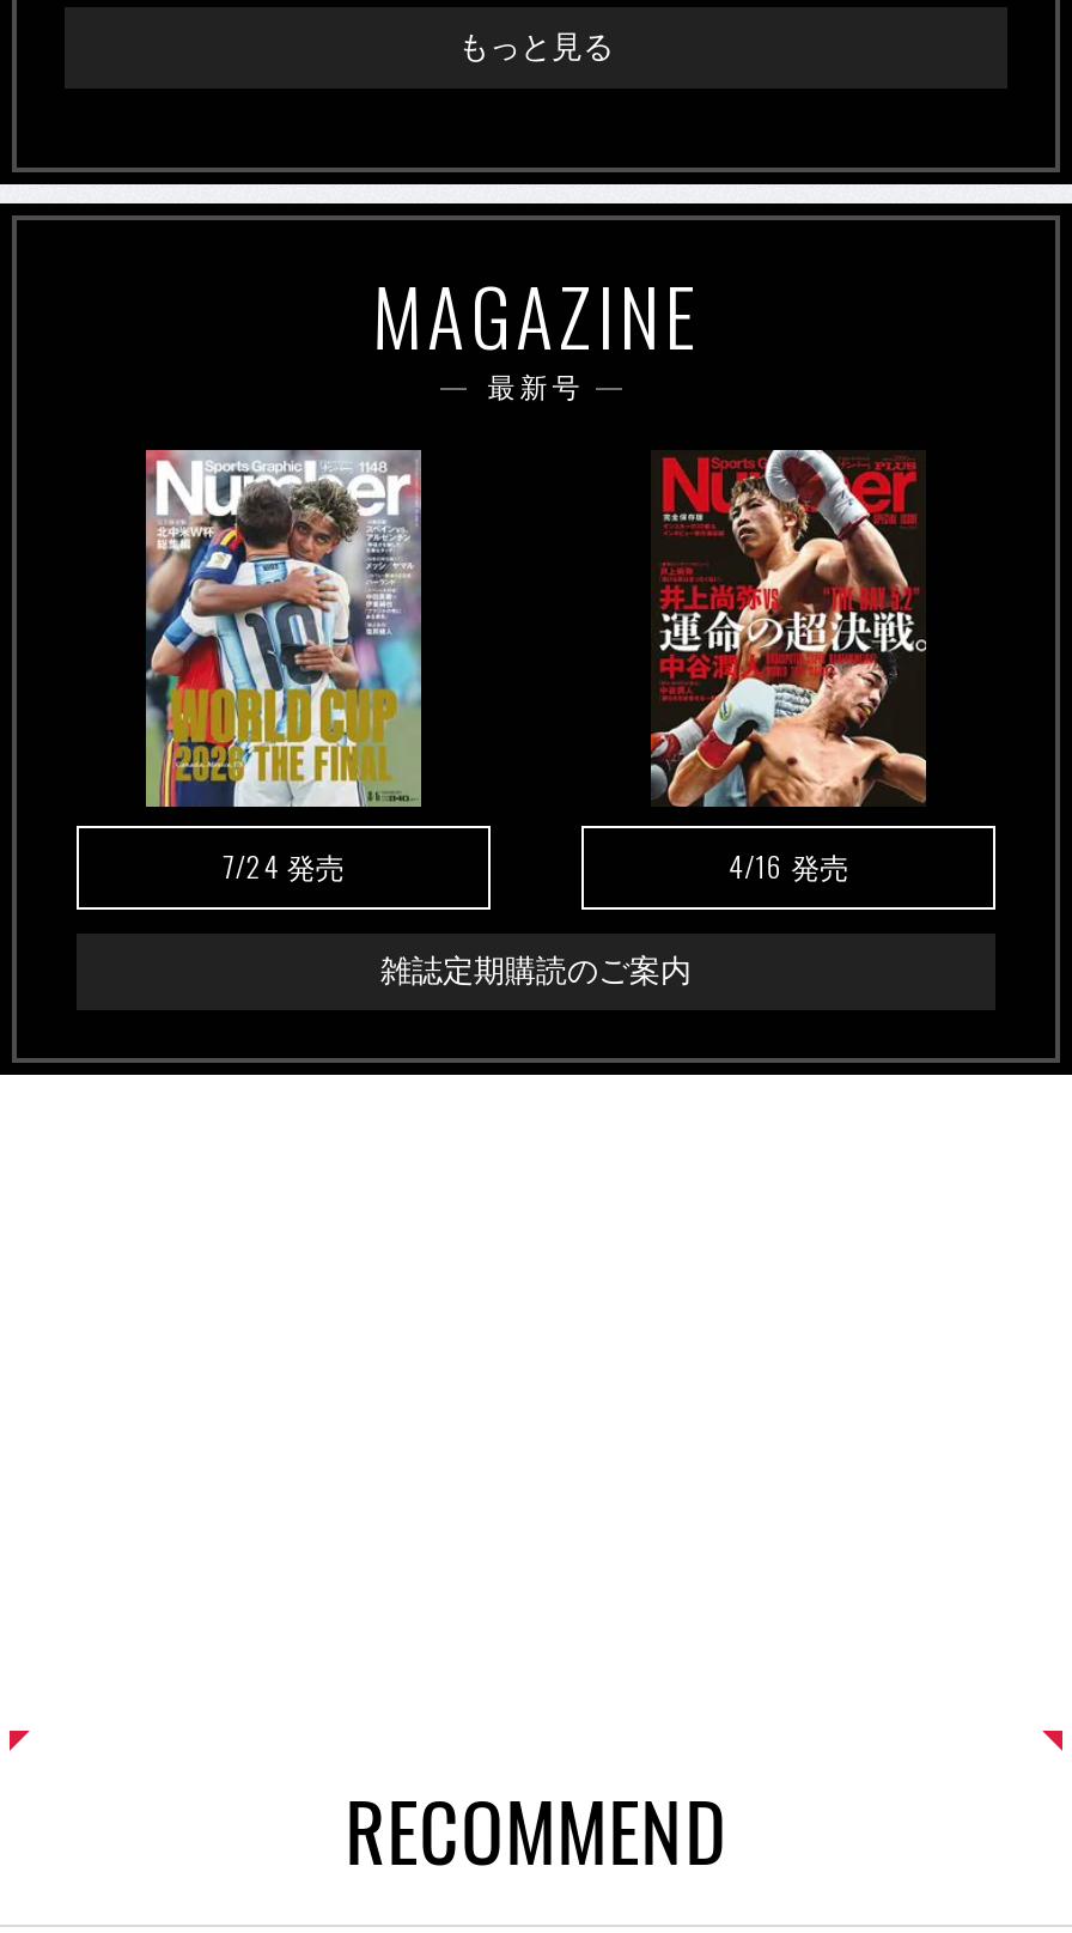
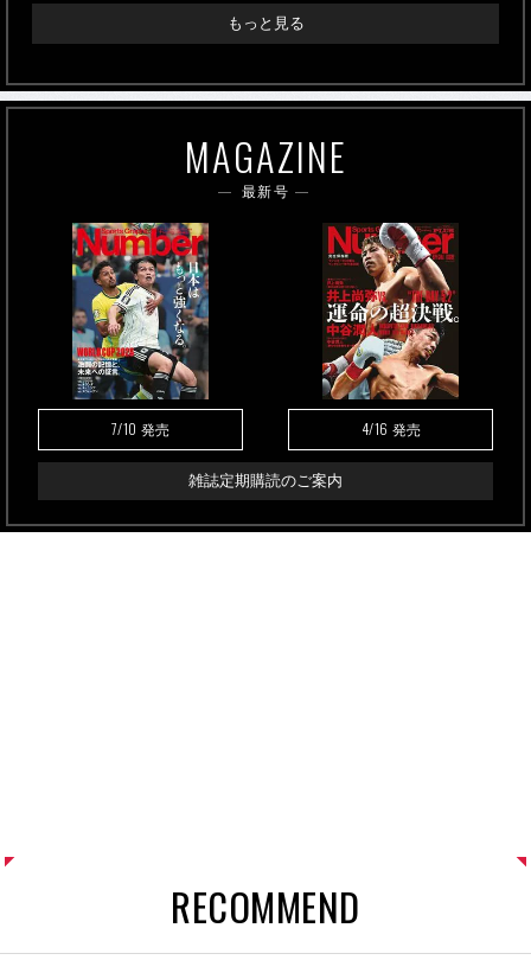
- [image]
- 7/24発売
+ [image]
+ 7/10発売
